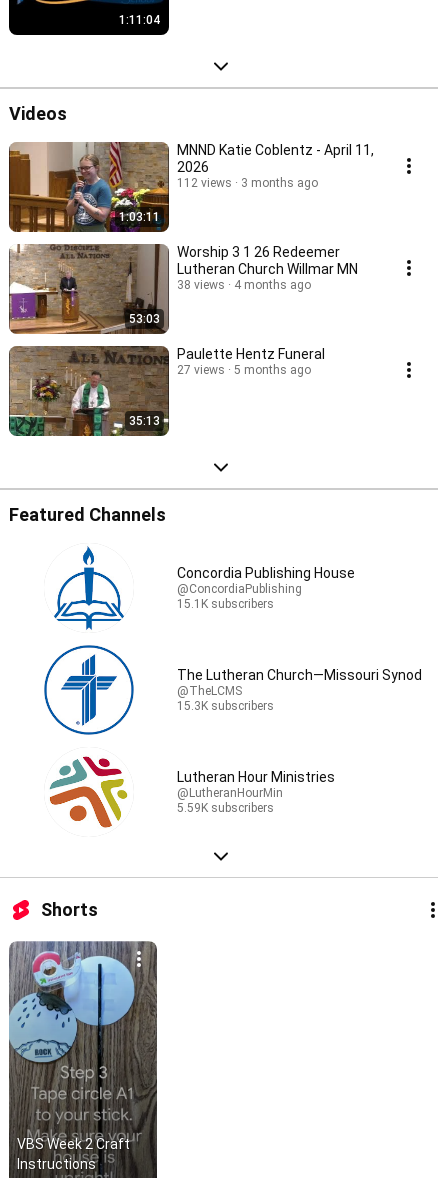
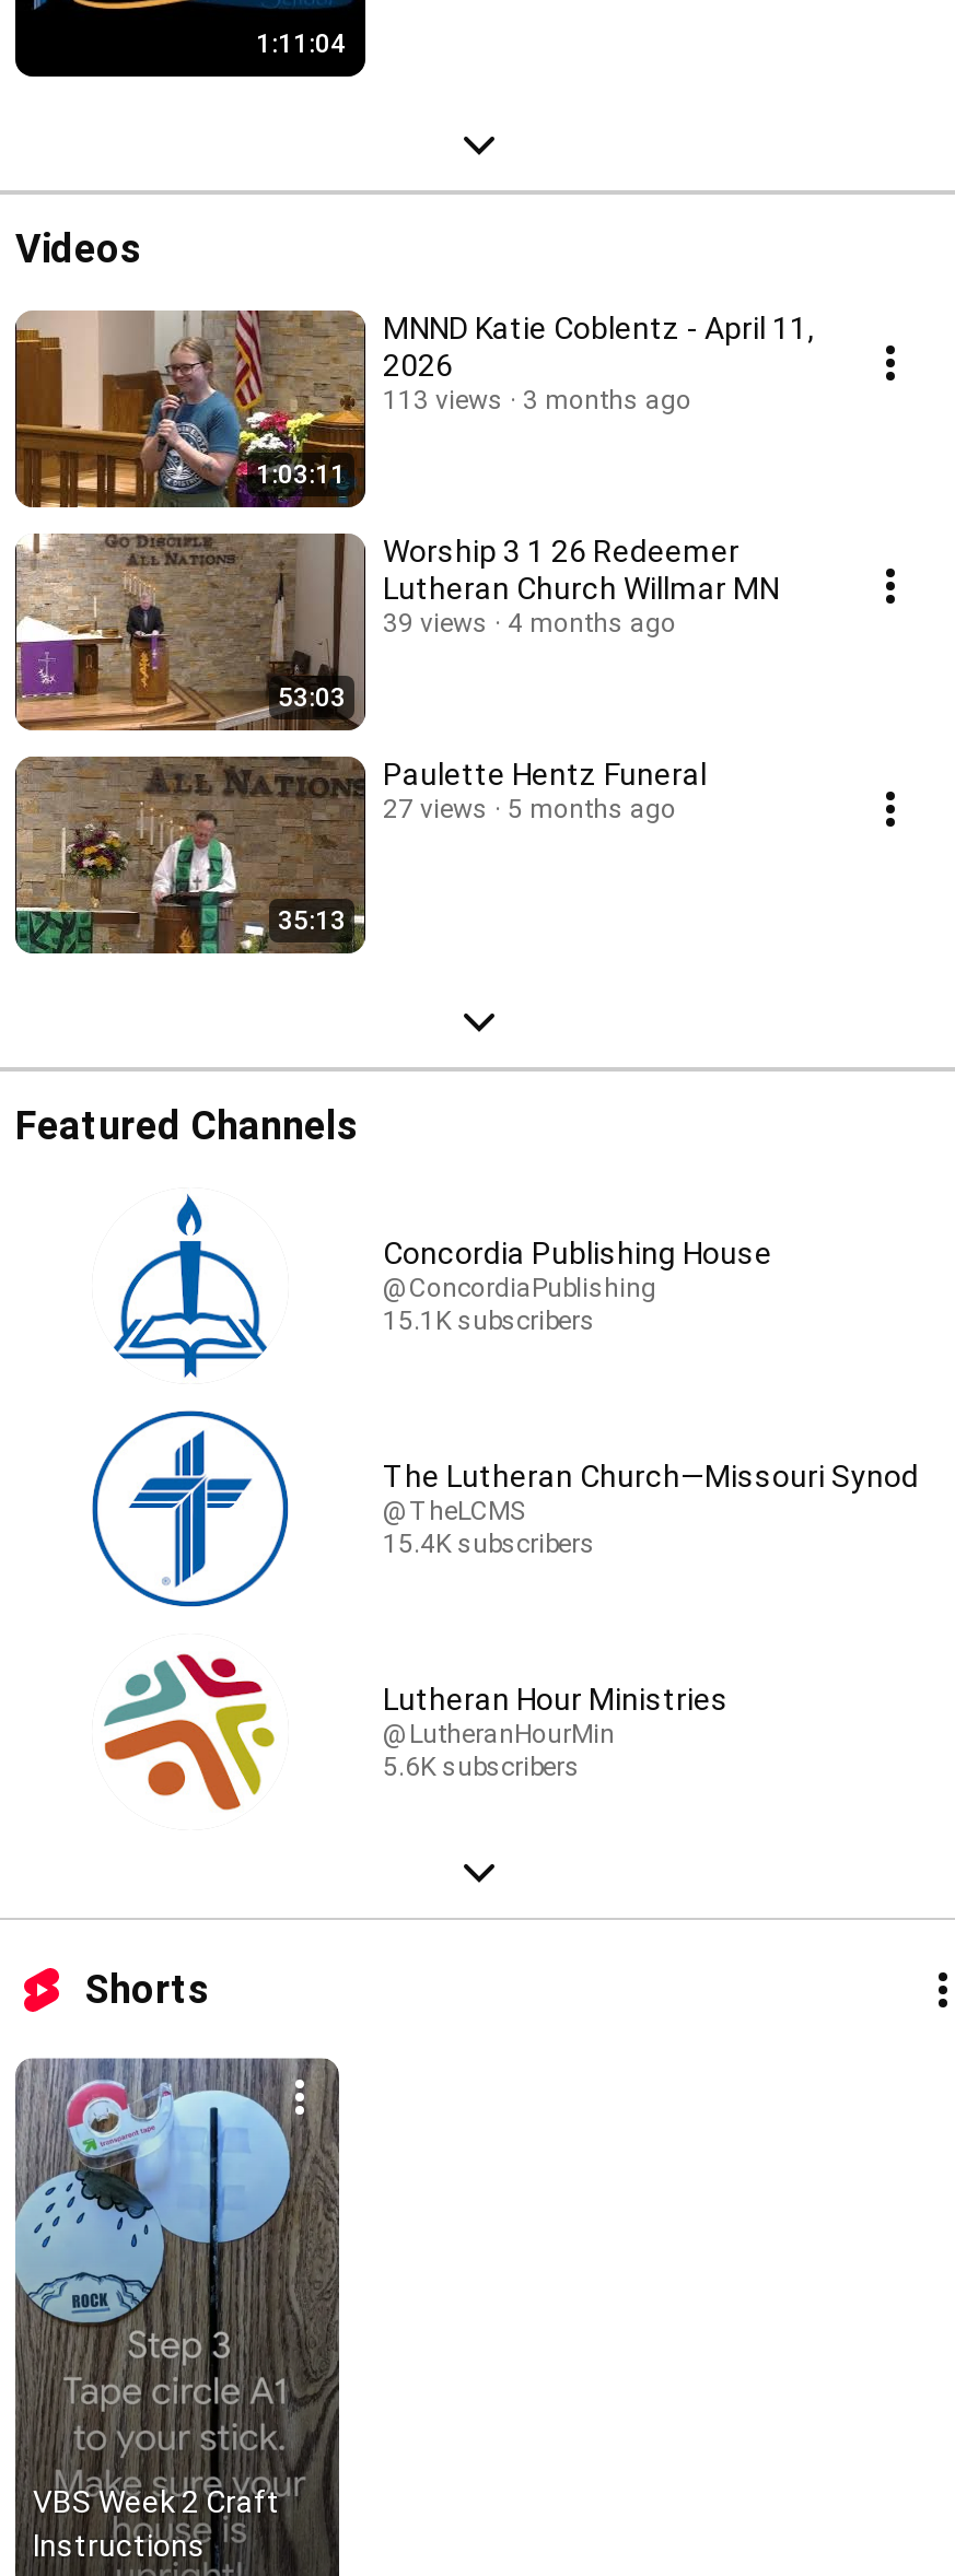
- 112 views 3 months ago
+ 113 views 3 months ago

- 38 views 4 months ago
+ 39 views 4 months ago

- 15.3K subscribers
+ 15.4K subscribers

- 5.59K subscribers
+ 5.6K subscribers
